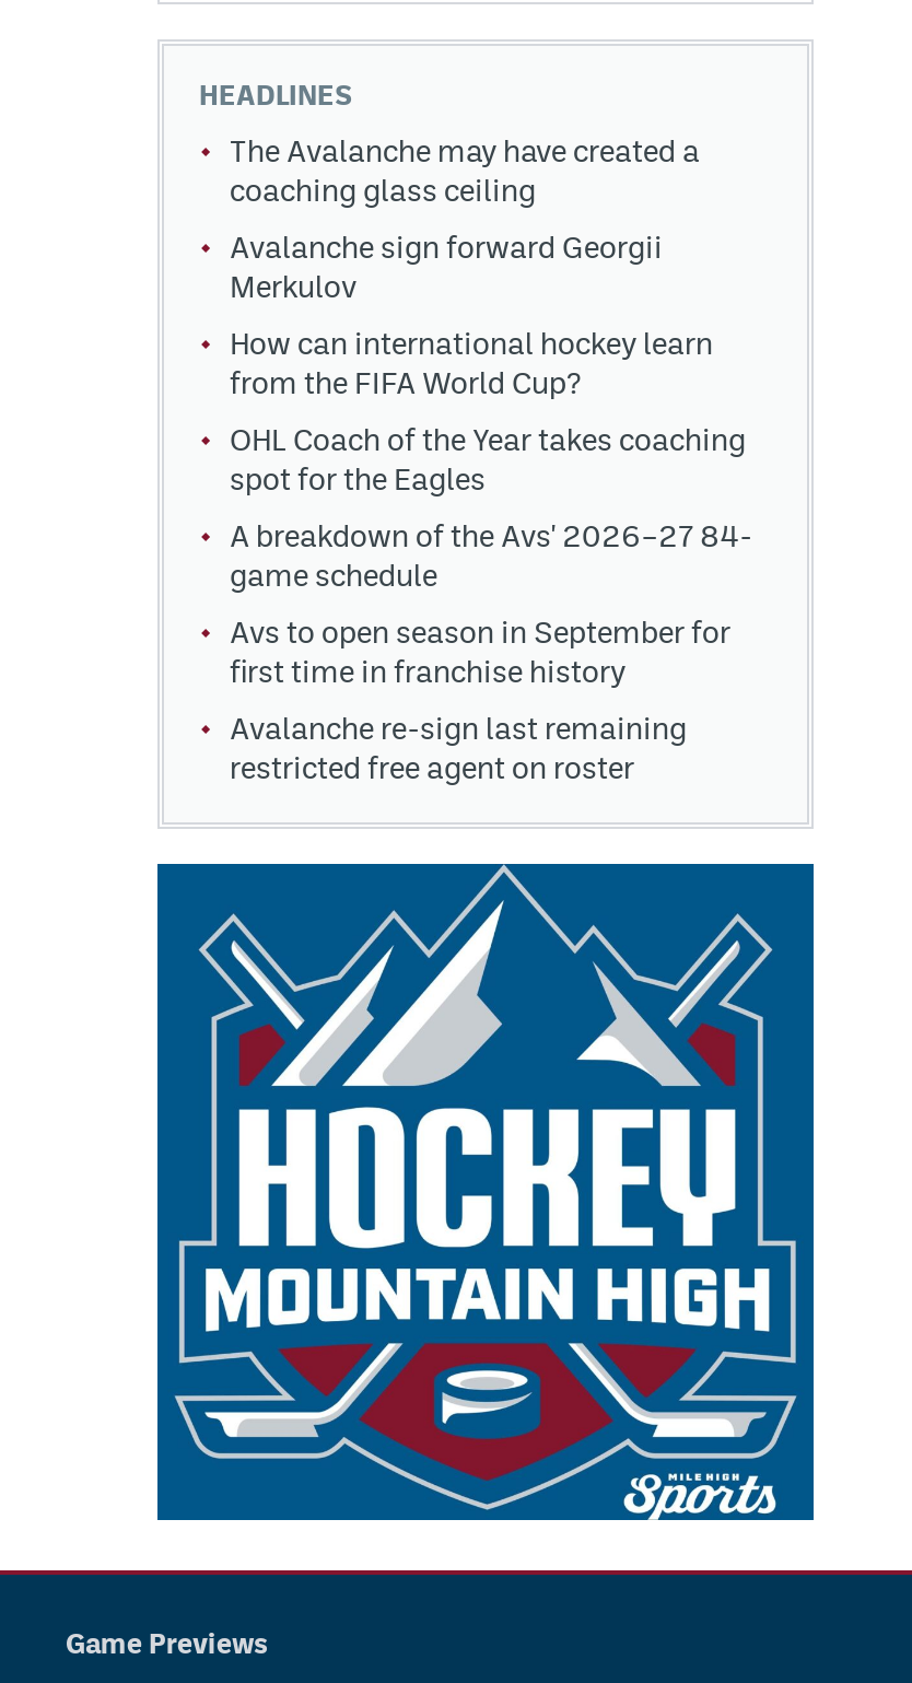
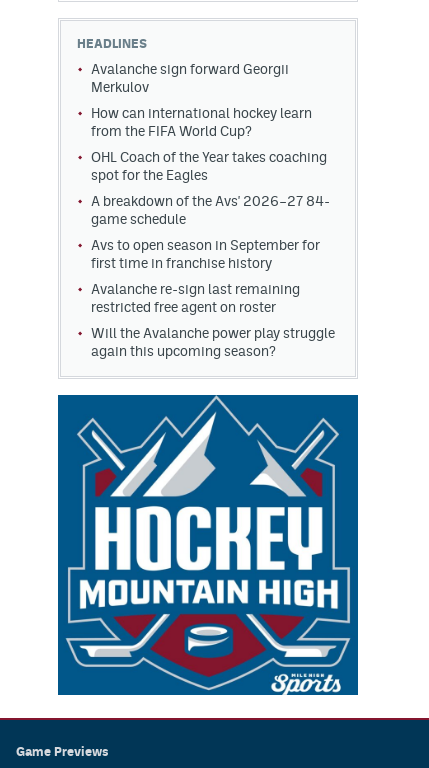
- The Avalanche may have created a
- coaching glass ceiling

moved up: Avalanche sign forward Georgii | Merkulov | How can international hockey learn | ... | Avalanche re-sign last remaining | restricted free agent on roster

+ Will the Avalanche power play struggle
+ again this upcoming season?
